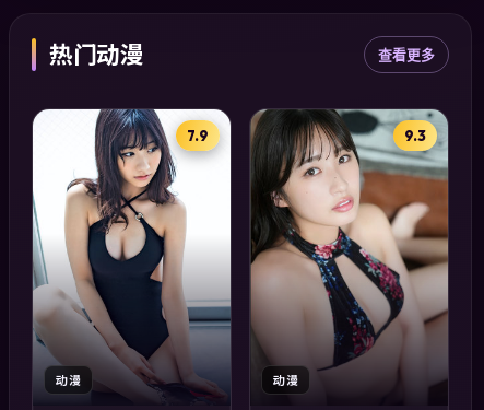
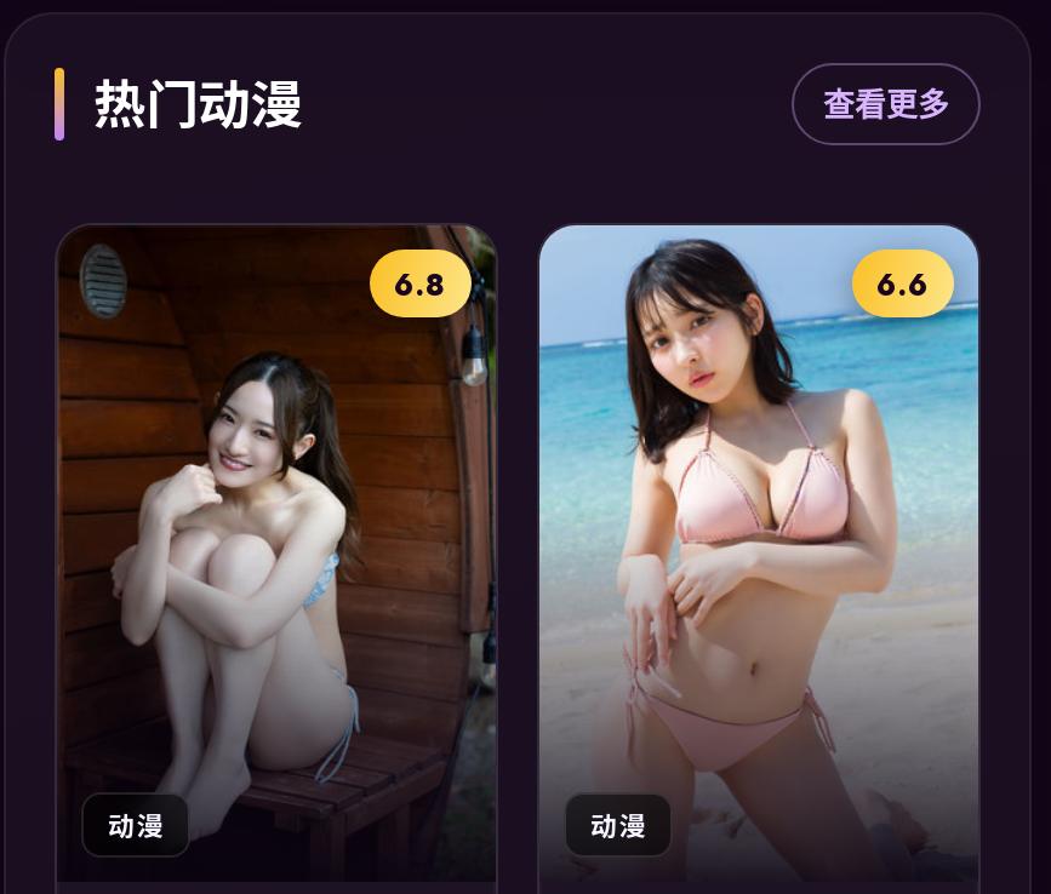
- [image]
- 7.9
+ [image]
+ 6.8

- [image]
- 9.3
+ [image]
+ 6.6
